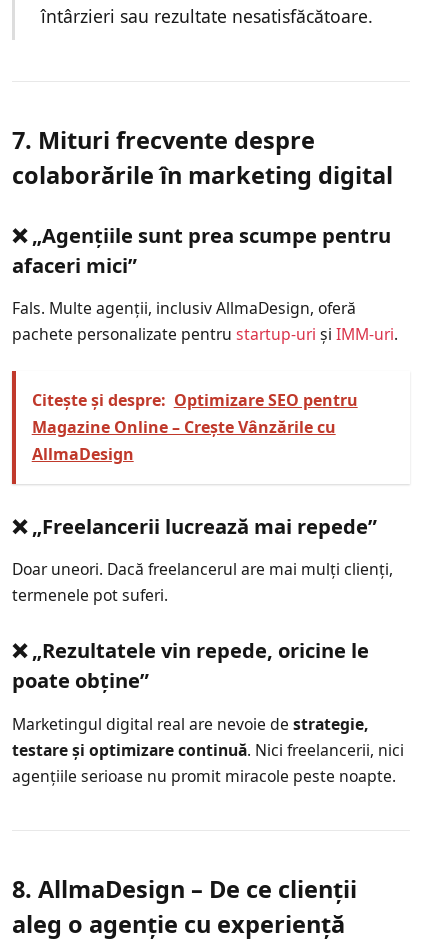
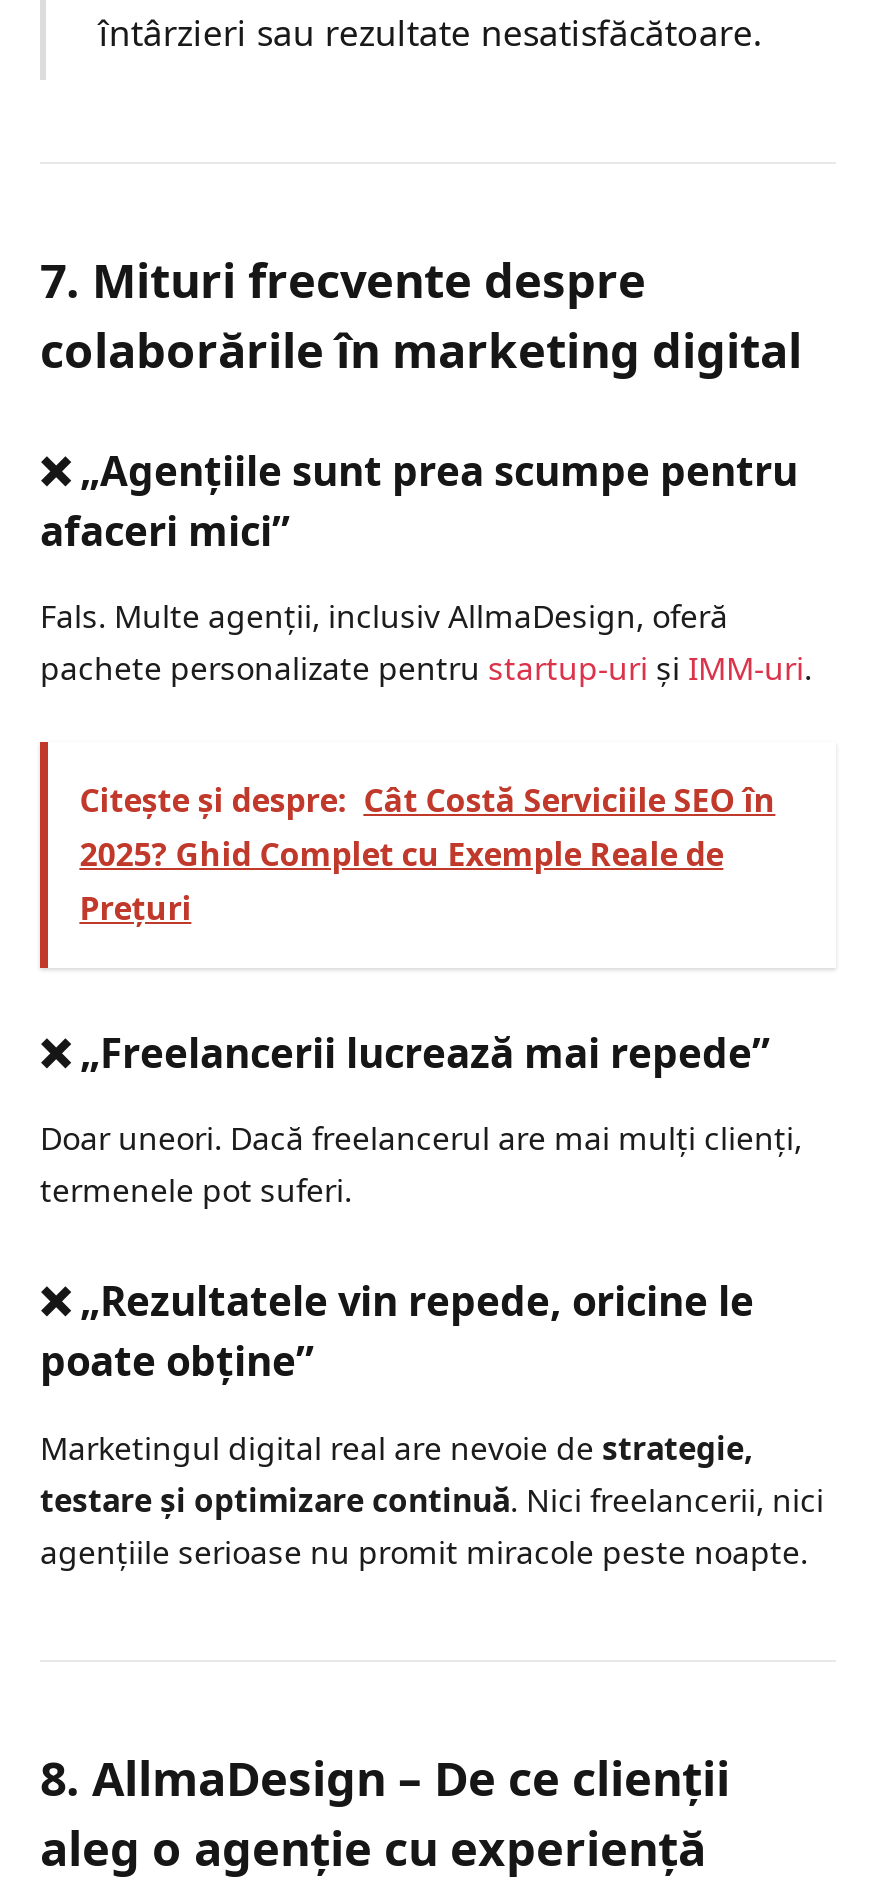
- Citește și despre: Optimizare SEO pentru
- Magazine Online – Crește Vânzările cu
- AllmaDesign
+ Citește și despre: Cât Costă Serviciile SEO în
+ 2025? Ghid Complet cu Exemple Reale de
+ Prețuri
